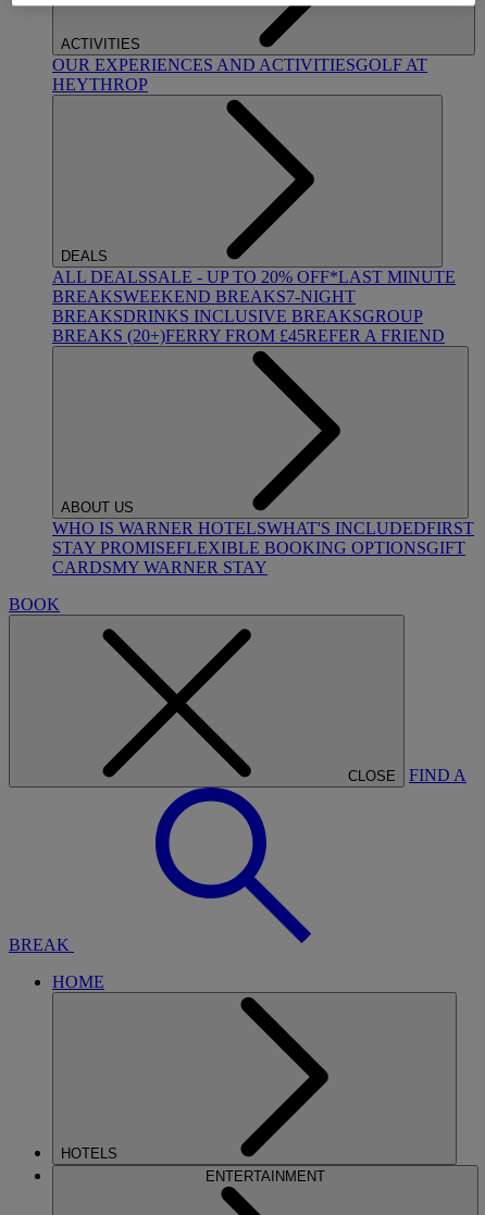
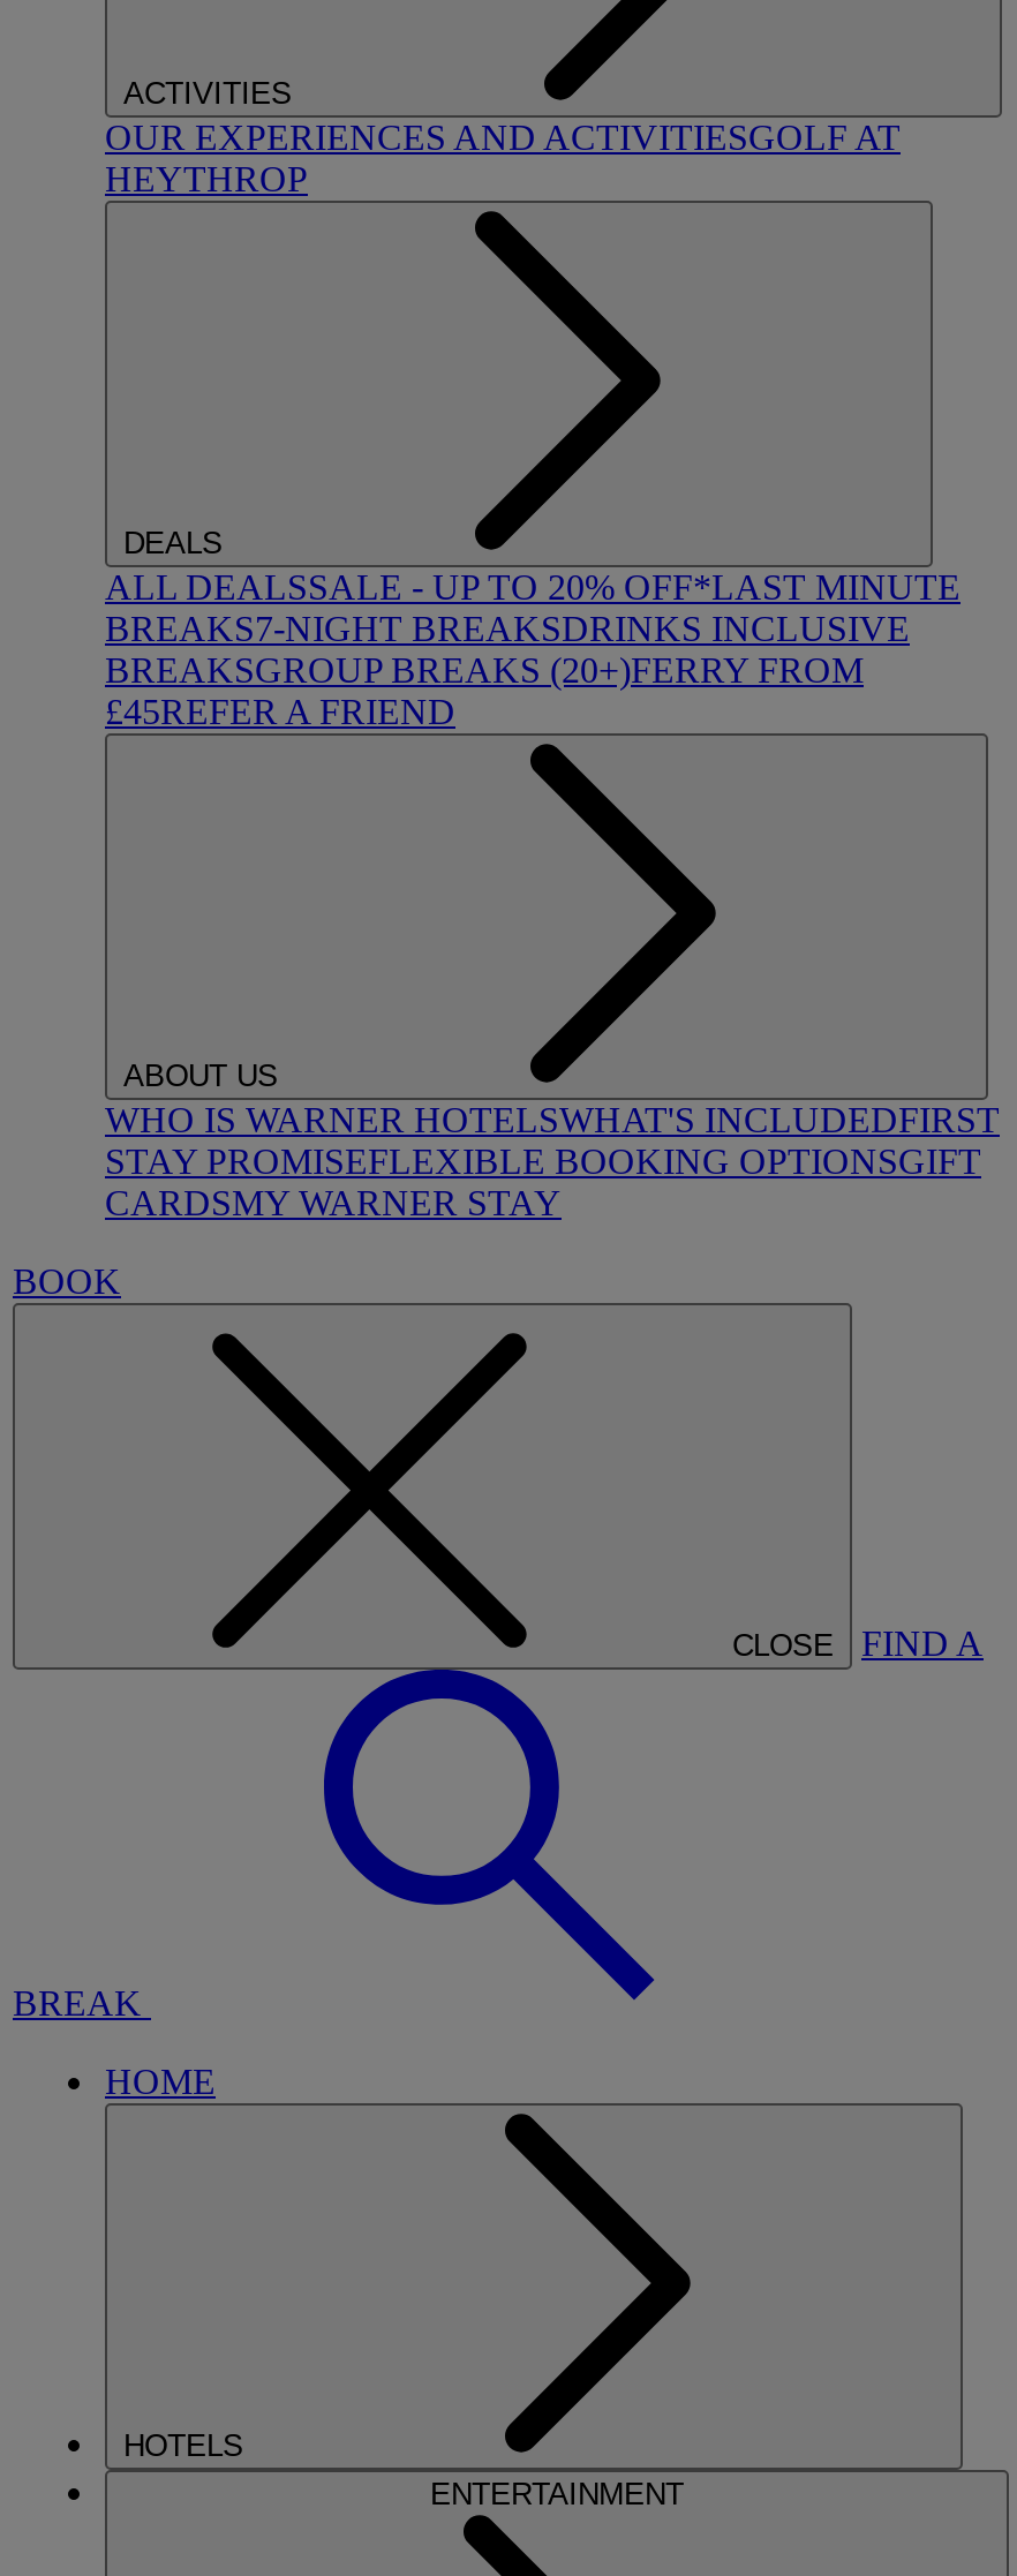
- BREAKSWEEKEND BREAKS7-NIGHT
- BREAKSDRINKS INCLUSIVE BREAKSGROUP
- BREAKS (20+)FERRY FROM £45REFER A FRIEND
+ BREAKS7-NIGHT BREAKSDRINKS INCLUSIVE
+ BREAKSGROUP BREAKS (20+)FERRY FROM
+ £45REFER A FRIEND
